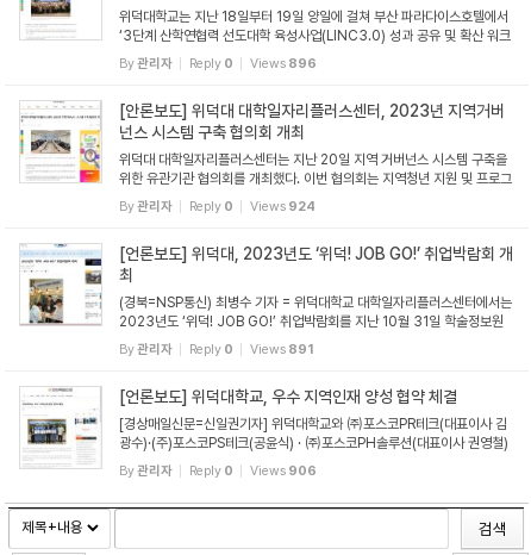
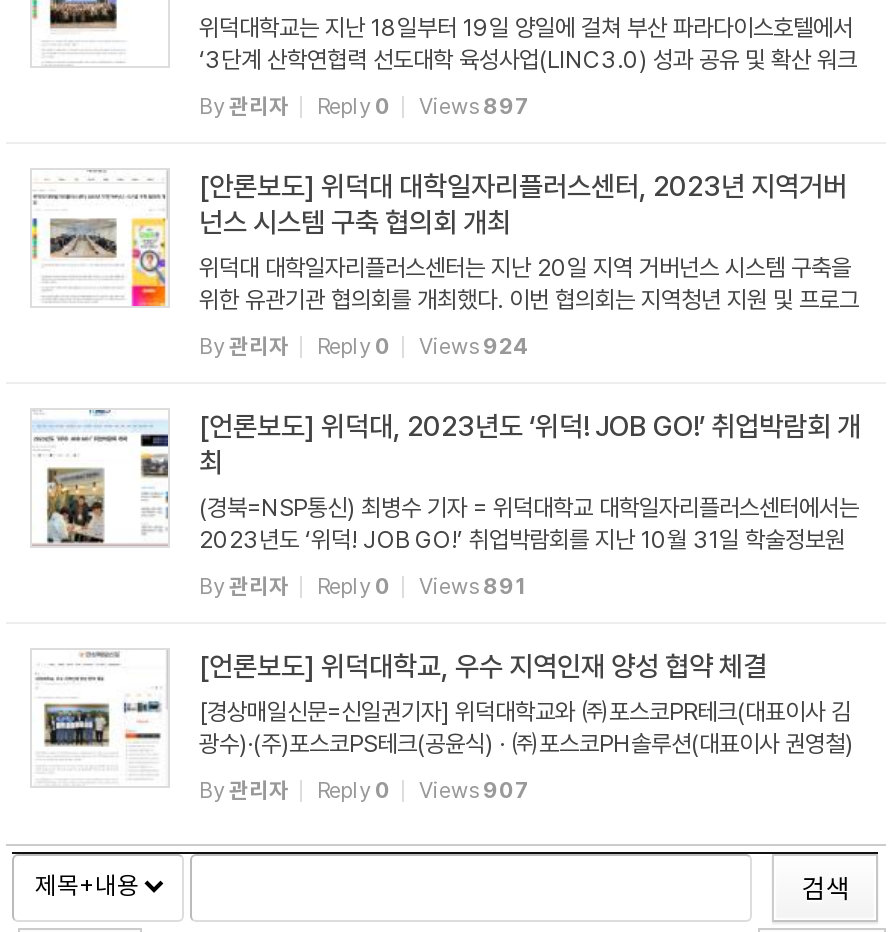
- By 관리자 Reply 0 Views 896
+ By 관리자 Reply 0 Views 897

- By 관리자 Reply 0 Views 906
+ By 관리자 Reply 0 Views 907
